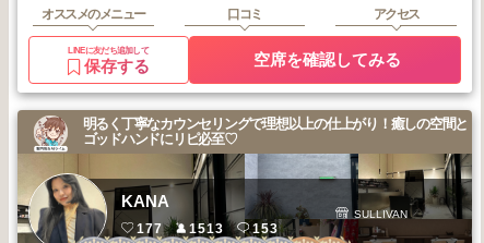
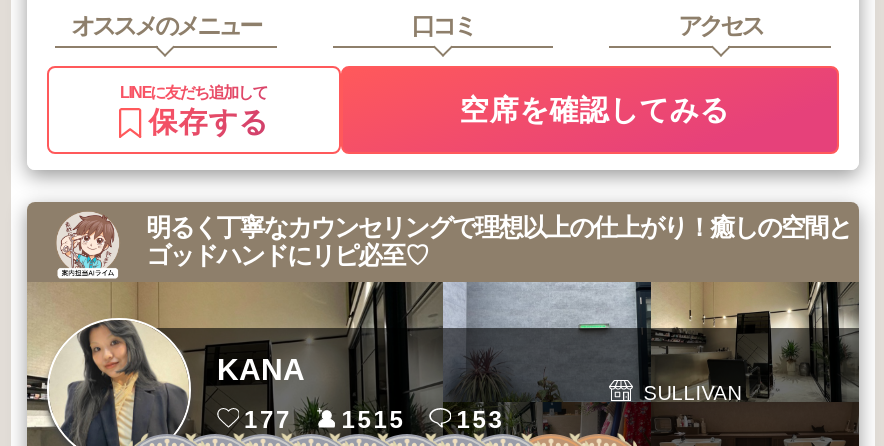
- 1513
+ 1515
